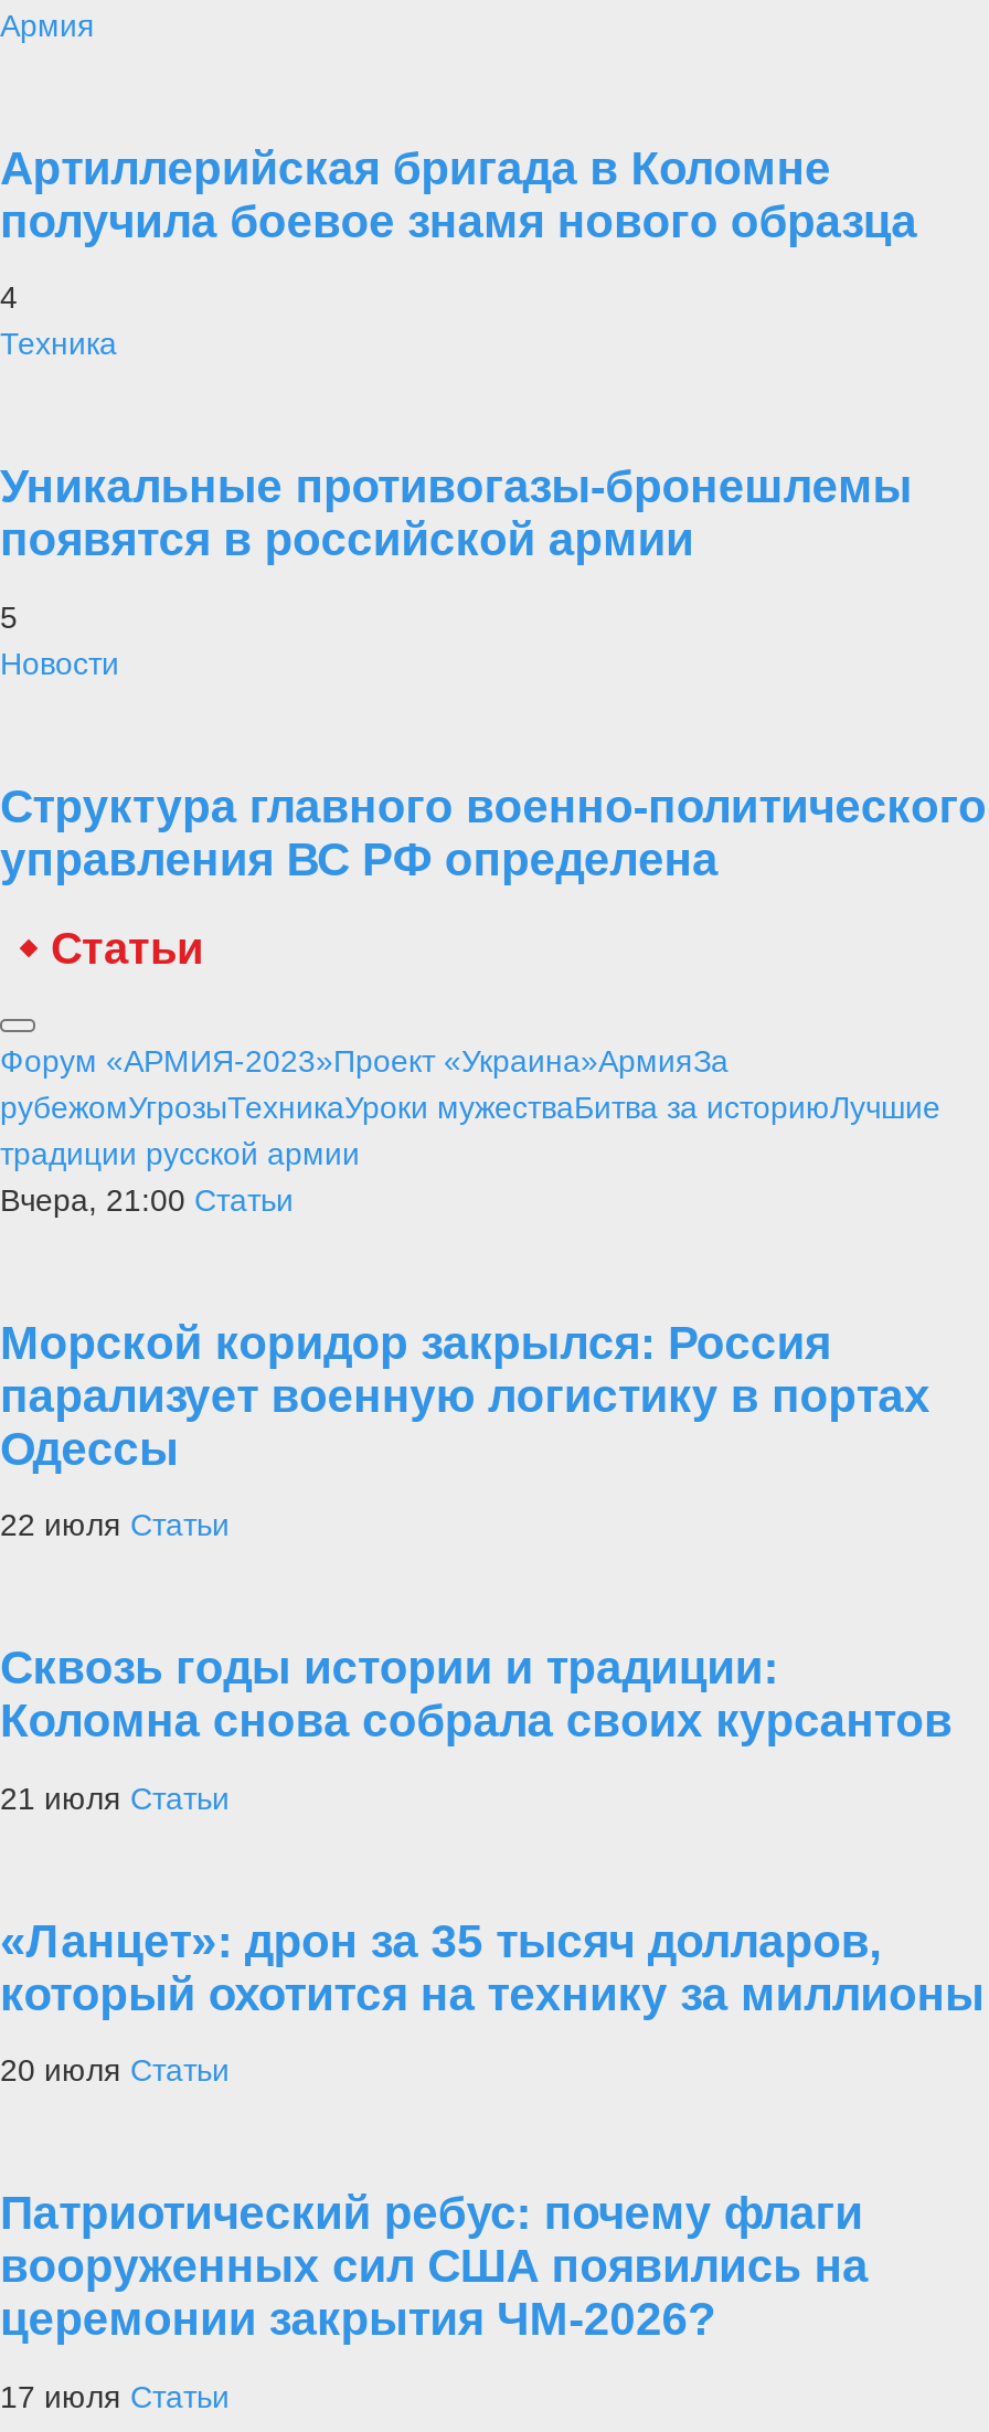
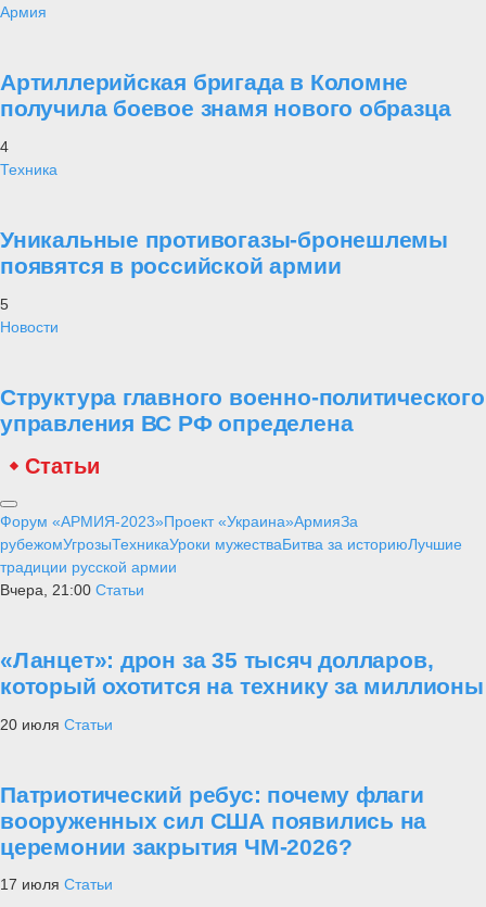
- Морской коридор закрылся: Россия
- парализует военную логистику в портах
- Одессы
- 22 июля Статьи
- Сквозь годы истории и традиции:
- Коломна снова собрала своих курсантов
- 21 июля Статьи
